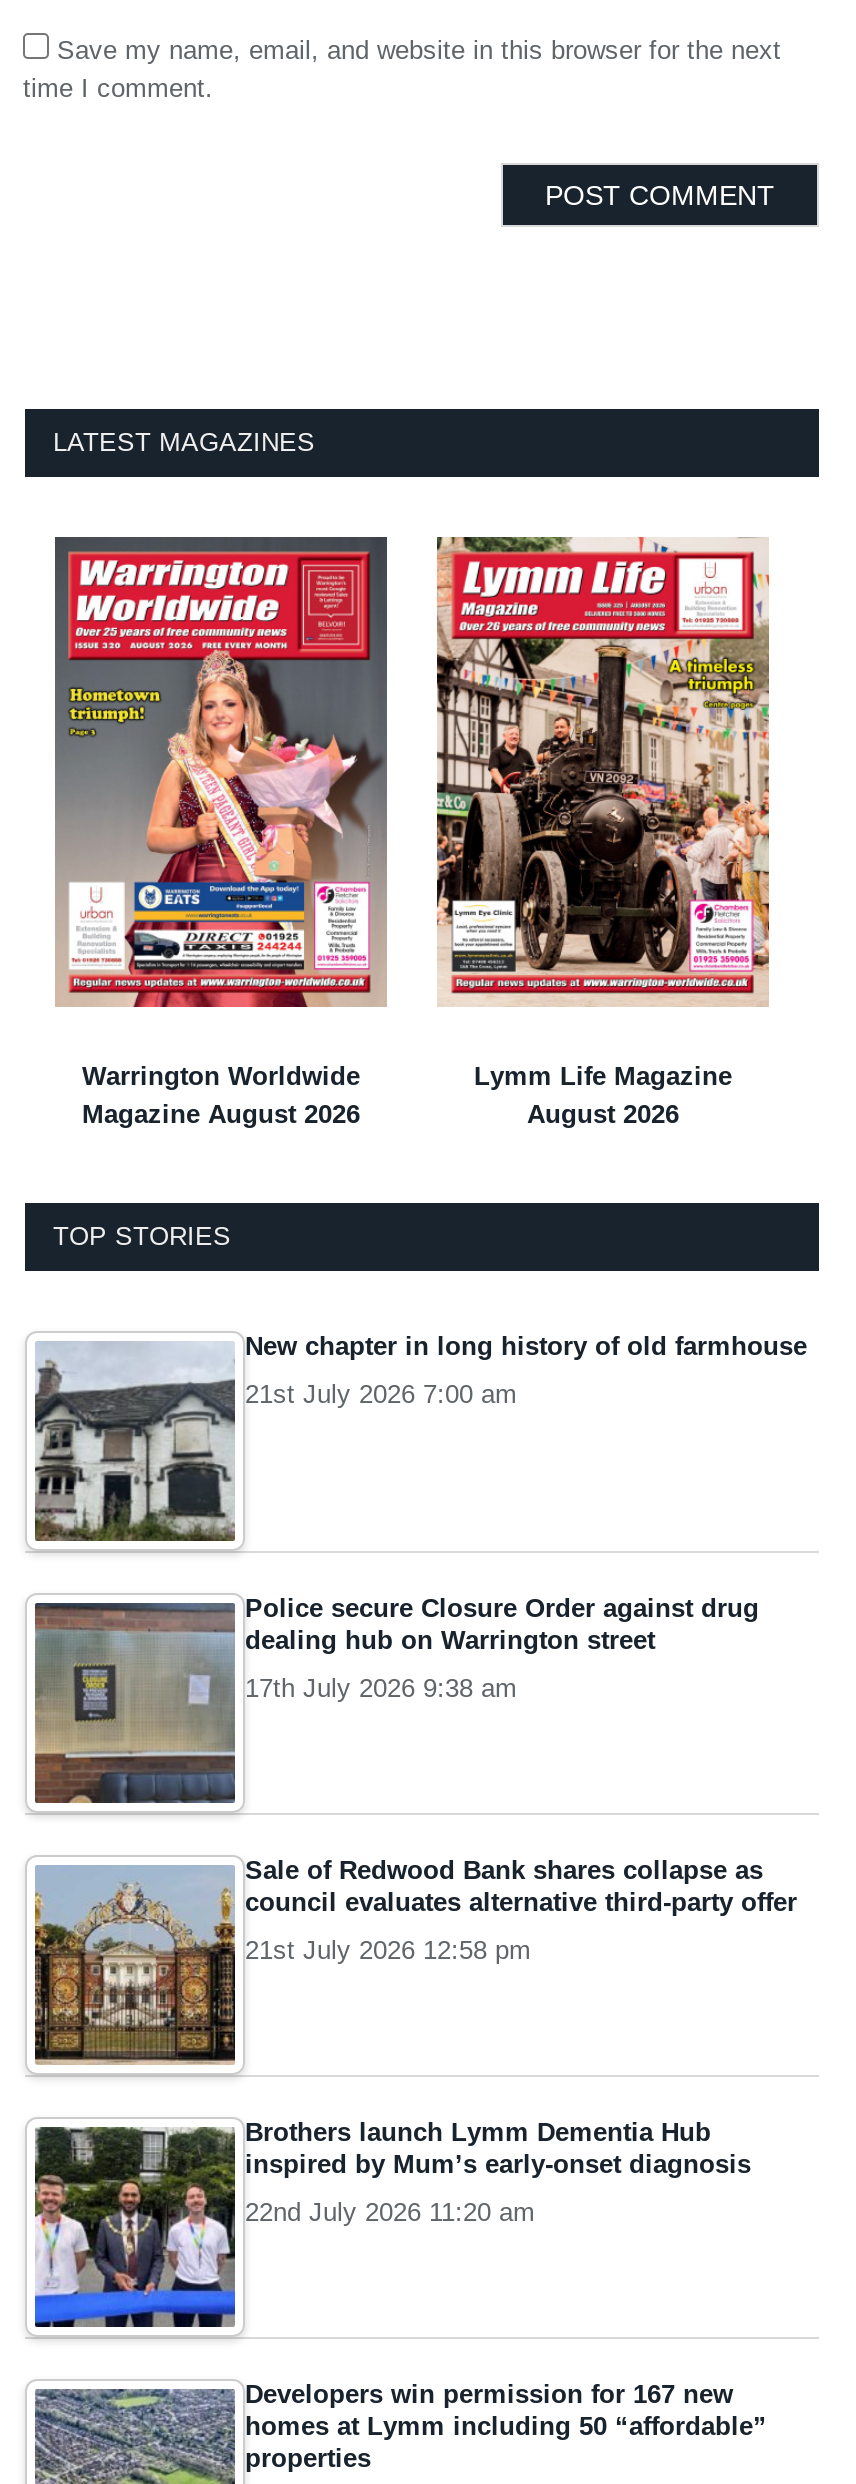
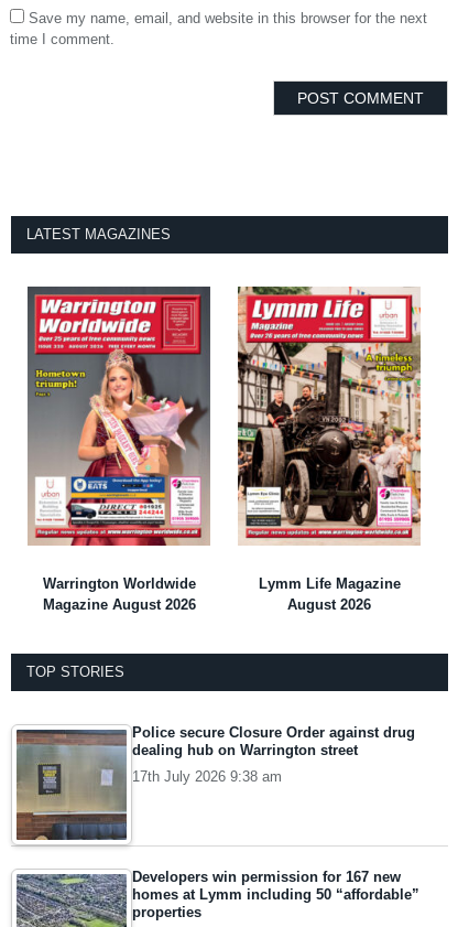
- [image]
- New chapter in long history of old farmhouse
- 21st July 2026 7:00 am

- [image]
- Sale of Redwood Bank shares collapse as
- council evaluates alternative third-party offer
- 21st July 2026 12:58 pm

- [image]
- Brothers launch Lymm Dementia Hub
- inspired by Mum’s early-onset diagnosis
- 22nd July 2026 11:20 am
